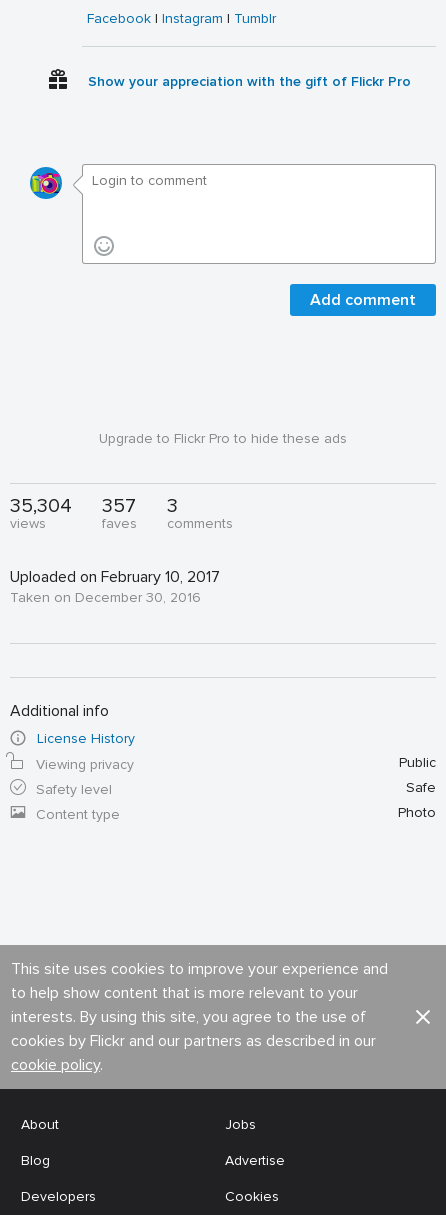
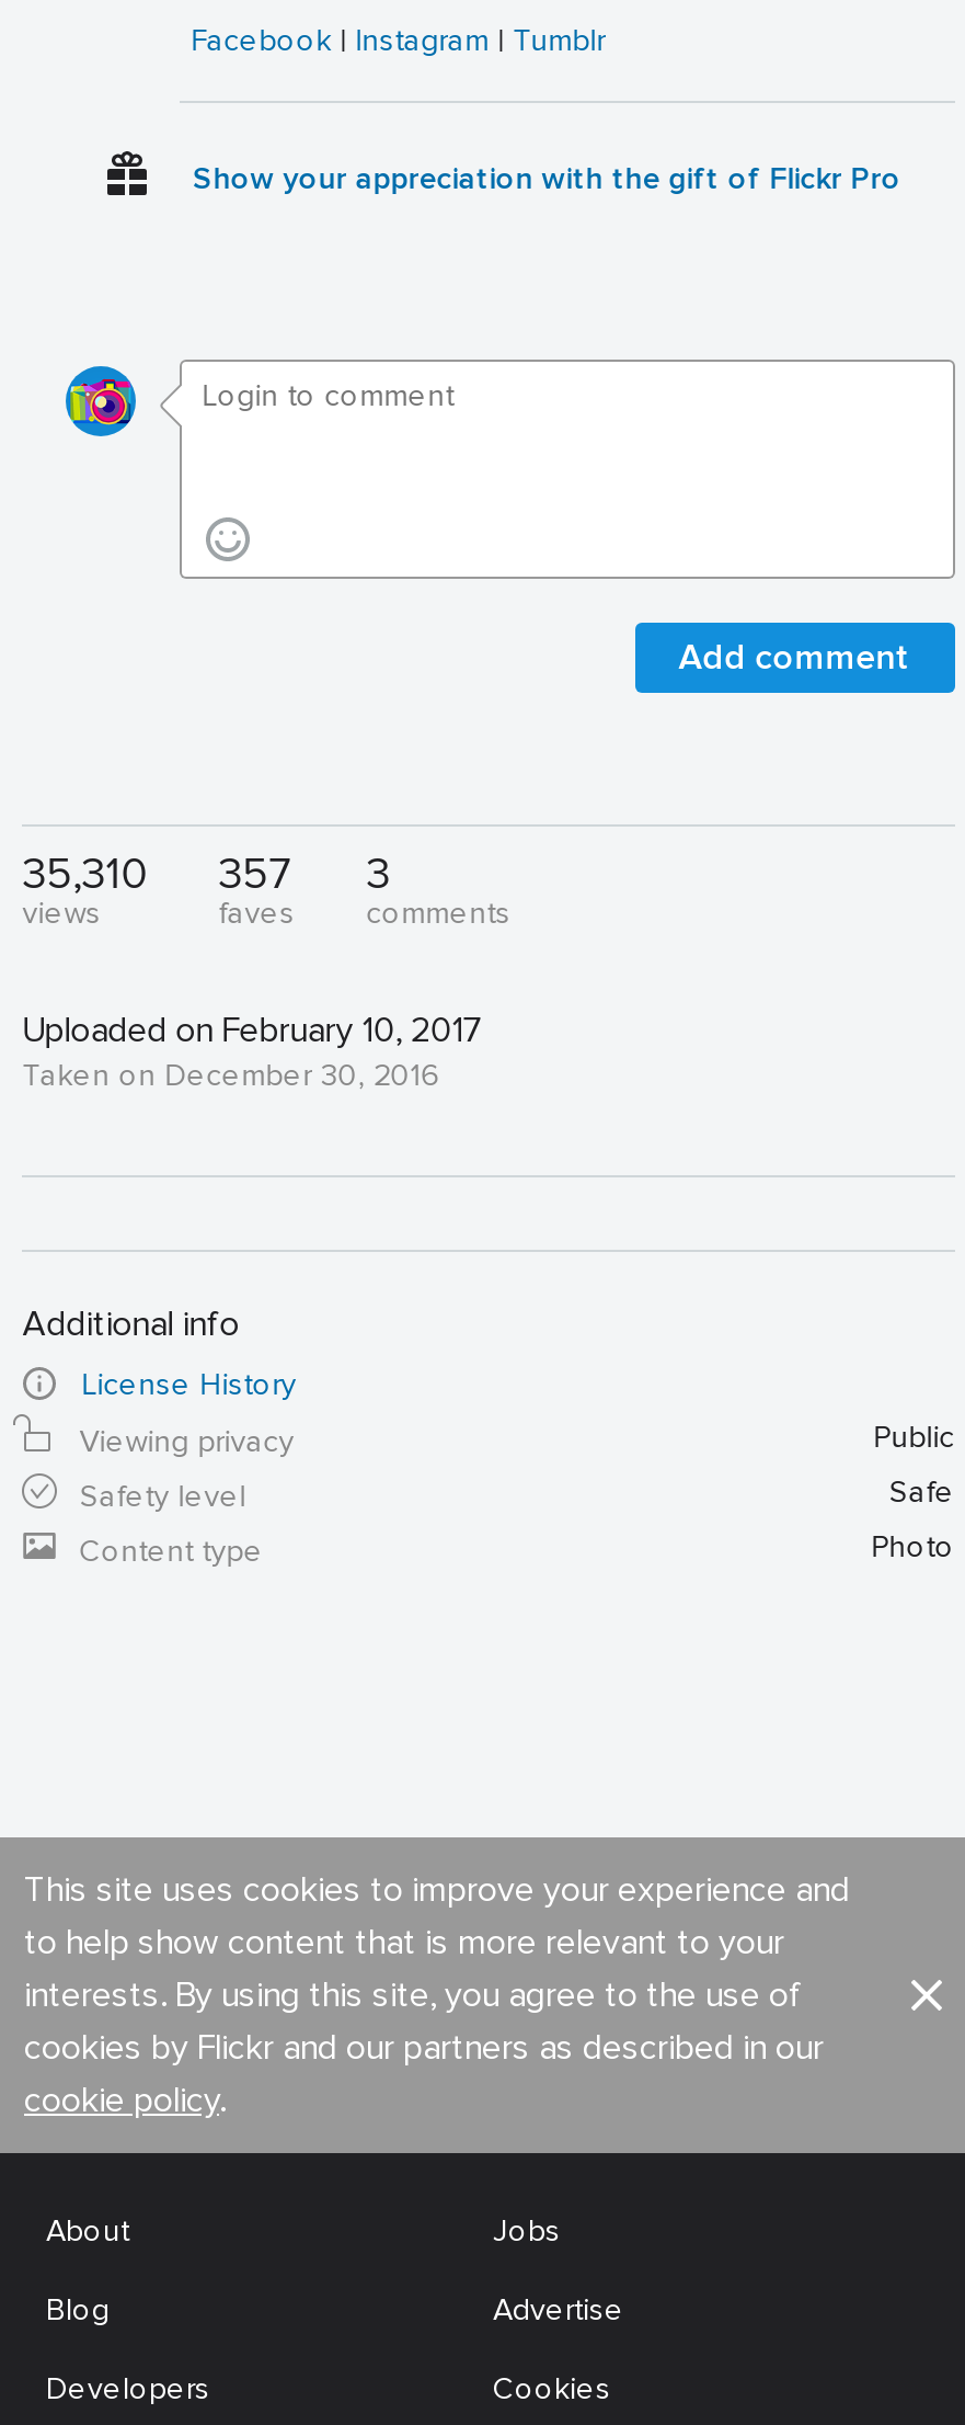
- Upgrade to Flickr Pro to hide these ads
- 35,304
+ 35,310
